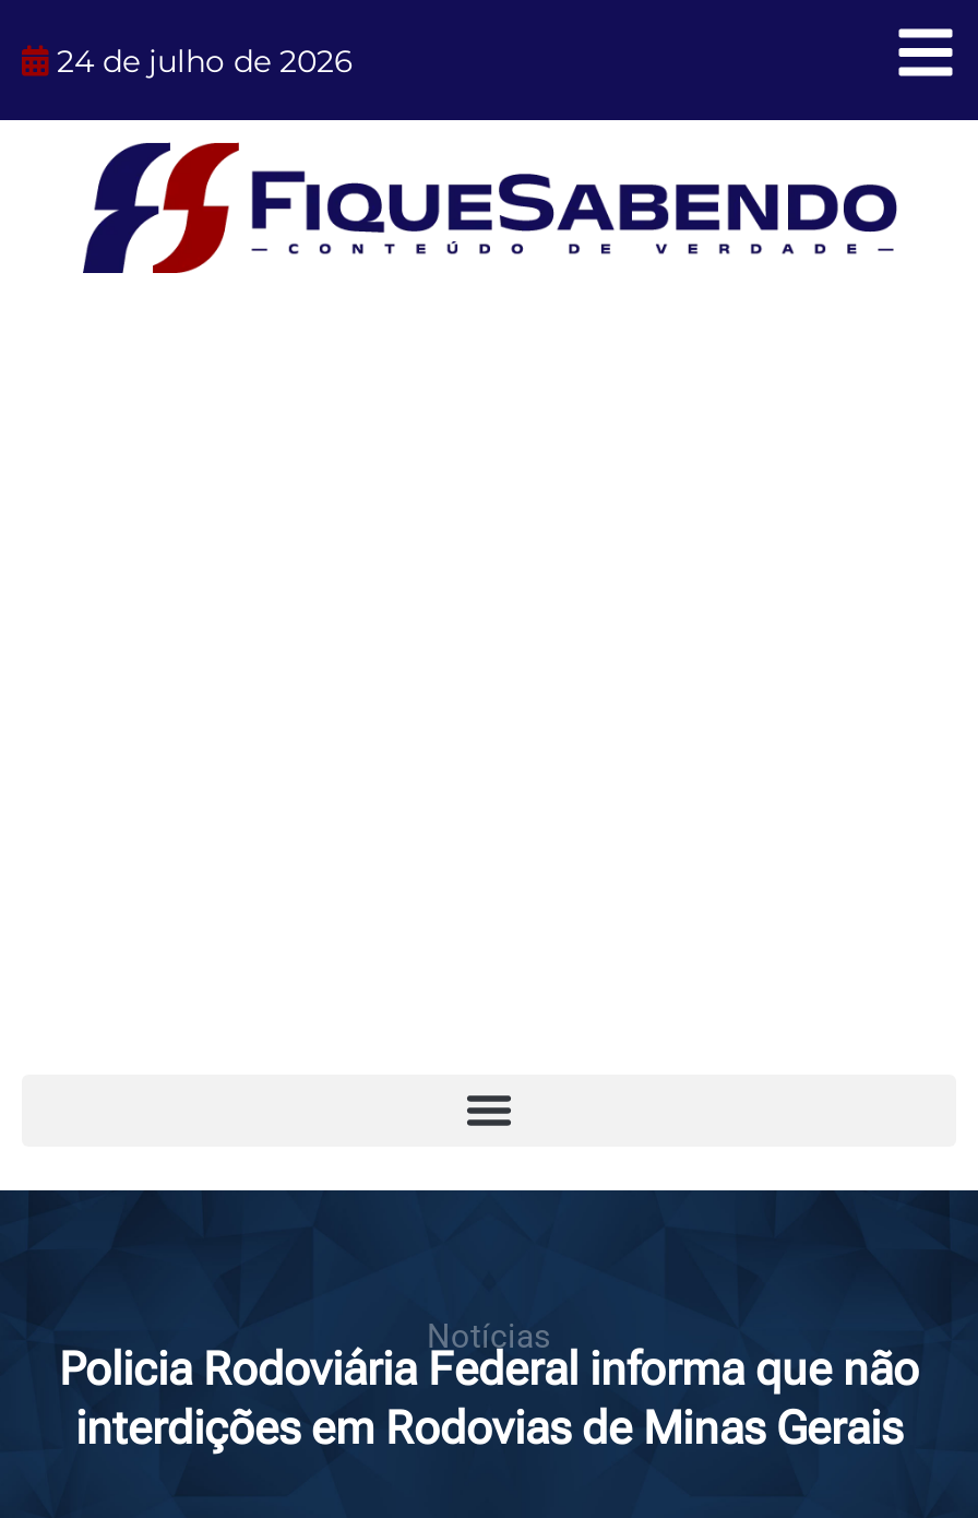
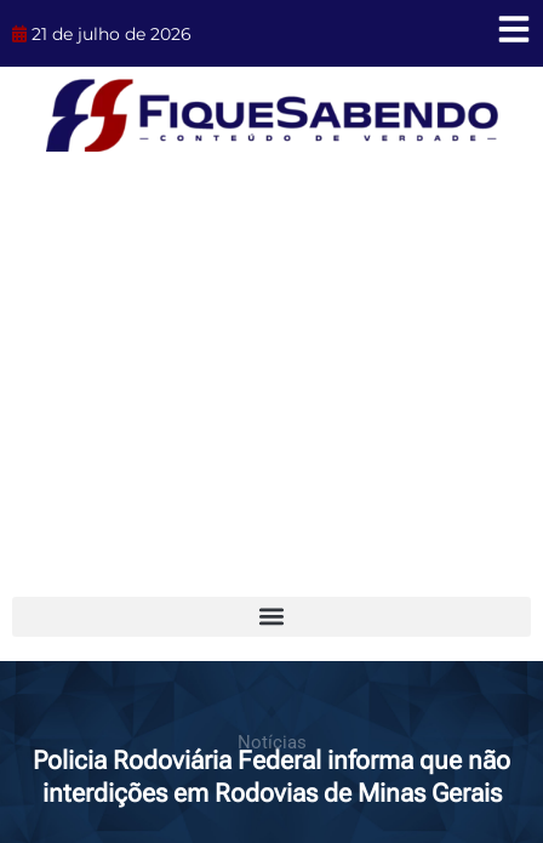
- 24 de julho de 2026
+ 21 de julho de 2026
